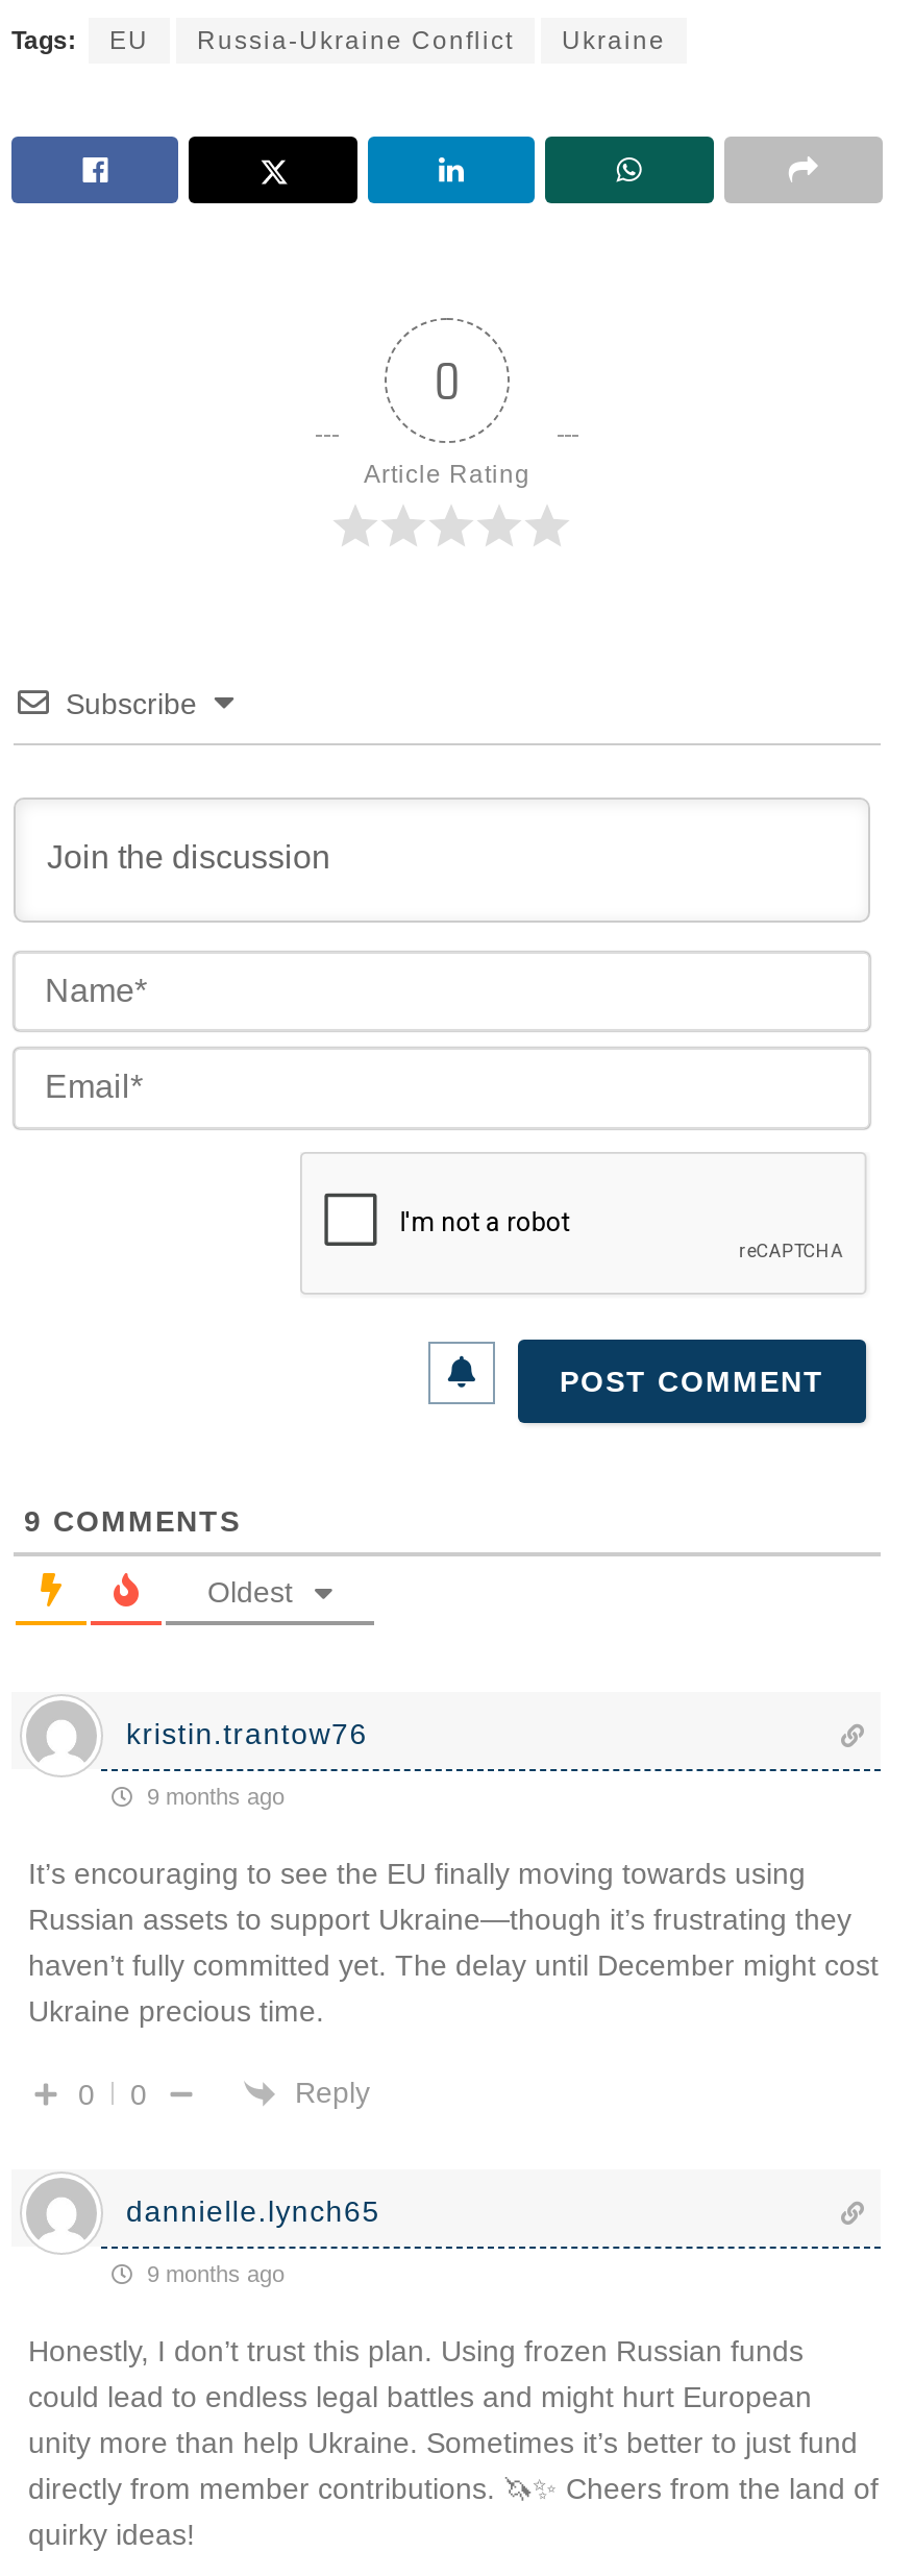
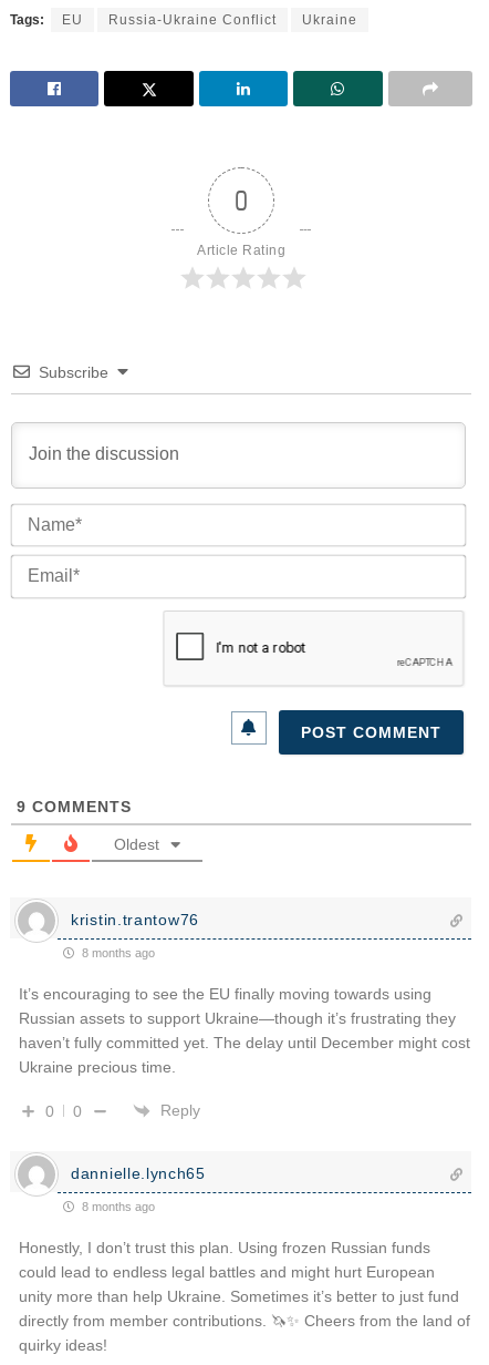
- 9 months ago
+ 8 months ago

- 9 months ago
+ 8 months ago
